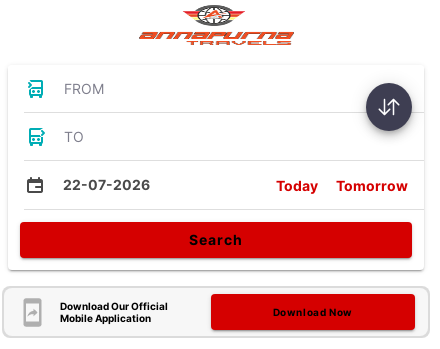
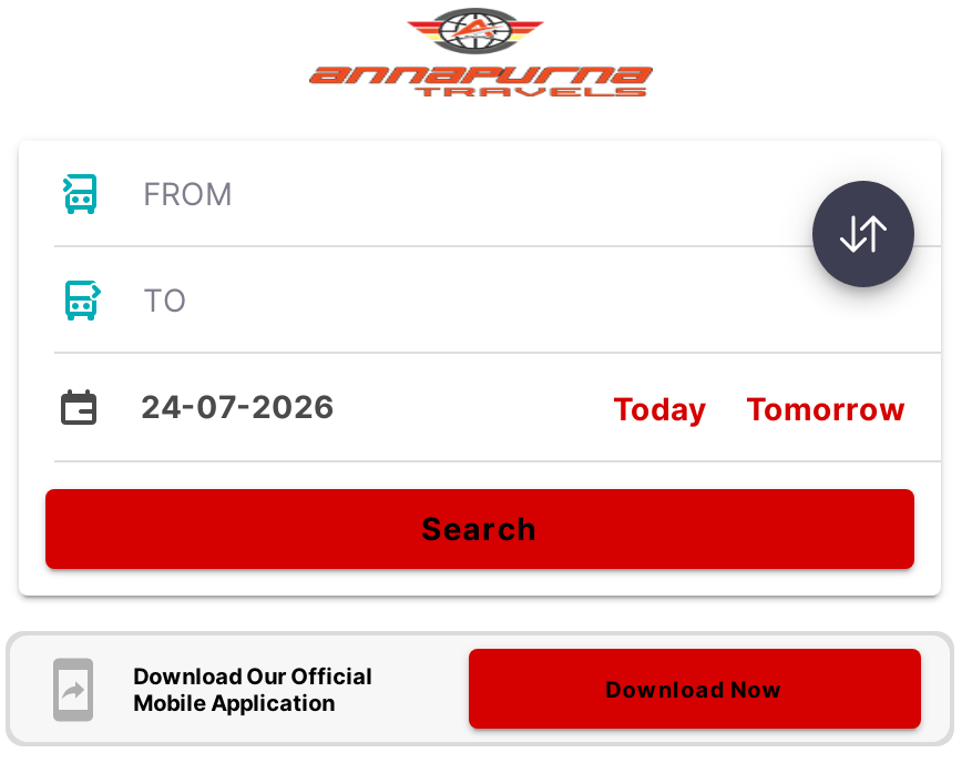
- 22-07-2026
+ 24-07-2026
